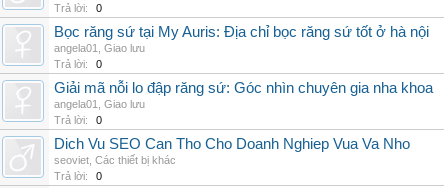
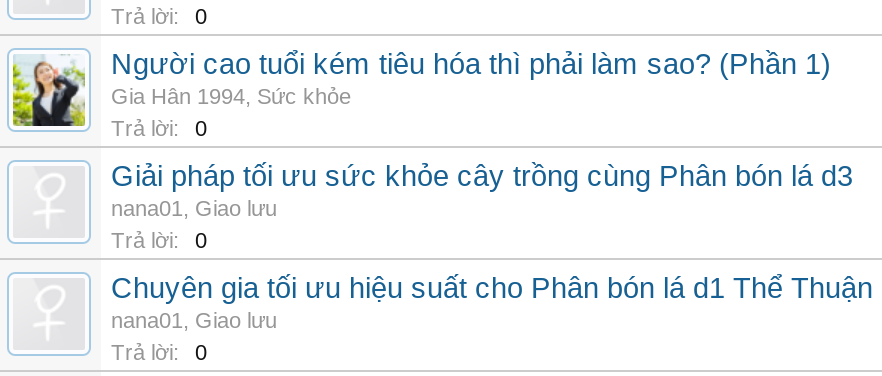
+ [image]

- Bọc răng sứ tại My Auris: Địa chỉ bọc răng sứ tốt ở hà nội
- angela01, Giao lưu
+ Người cao tuổi kém tiêu hóa thì phải làm sao? (Phần 1)
+ Gia Hân 1994, Sức khỏe

- Giải mã nỗi lo đập răng sứ: Góc nhìn chuyên gia nha khoa
+ Giải pháp tối ưu sức khỏe cây trồng cùng Phân bón lá d3

- angela01, Giao lưu
+ nana01, Giao lưu

- Dich Vu SEO Can Tho Cho Doanh Nghiep Vua Va Nho
- seoviet, Các thiết bị khác
+ Chuyên gia tối ưu hiệu suất cho Phân bón lá d1 Thể Thuận
+ nana01, Giao lưu
